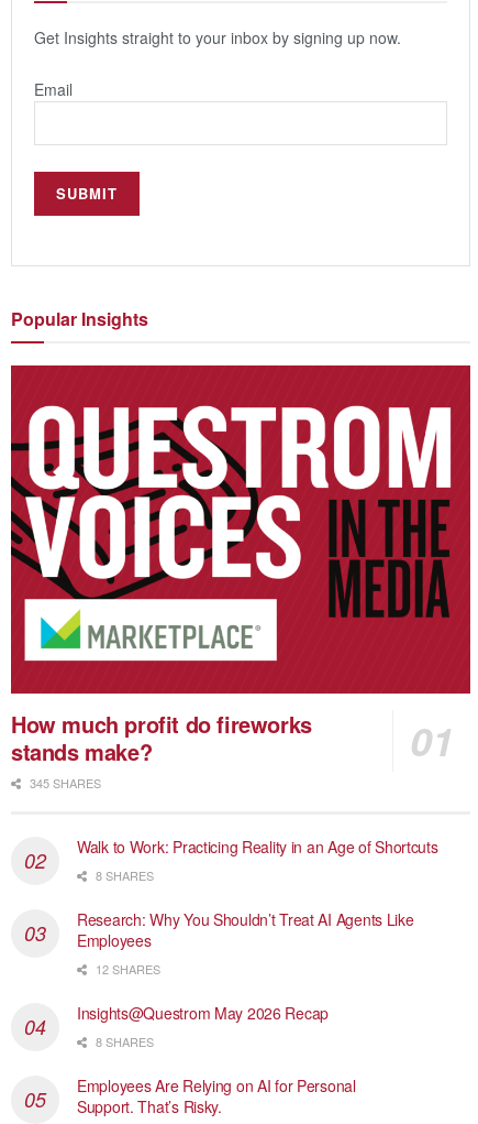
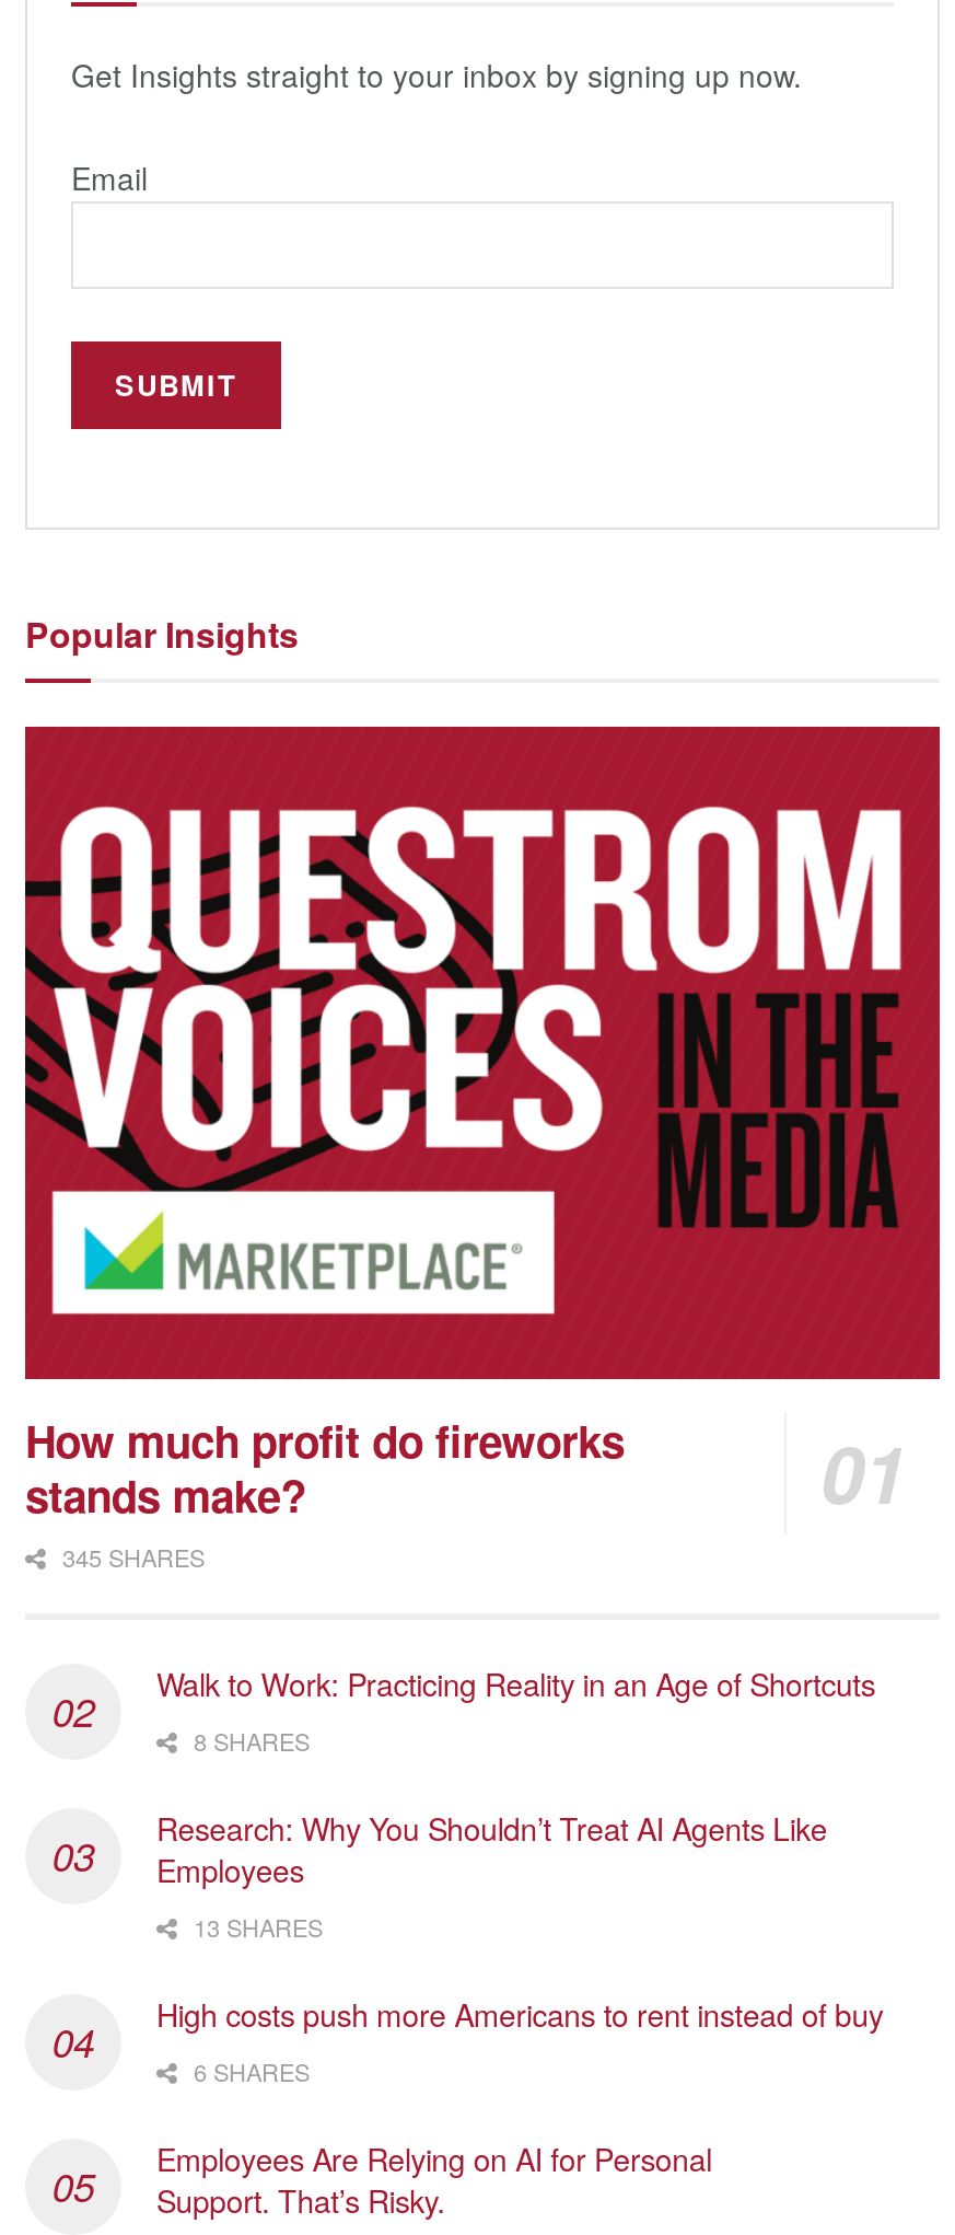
- 12 SHARES
+ 13 SHARES

- Insights@Questrom May 2026 Recap
- 8 SHARES
+ High costs push more Americans to rent instead of buy
+ 6 SHARES
